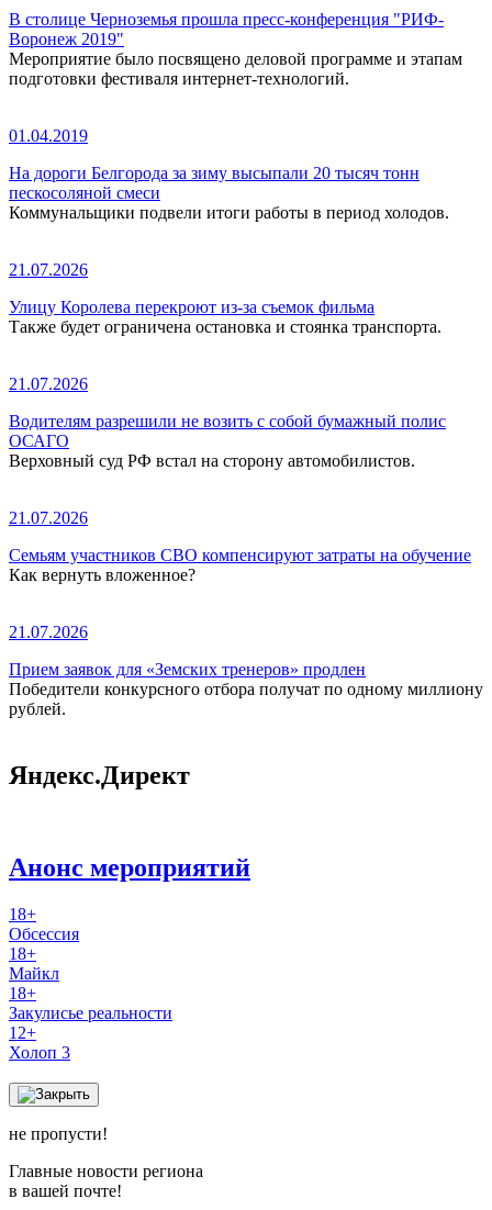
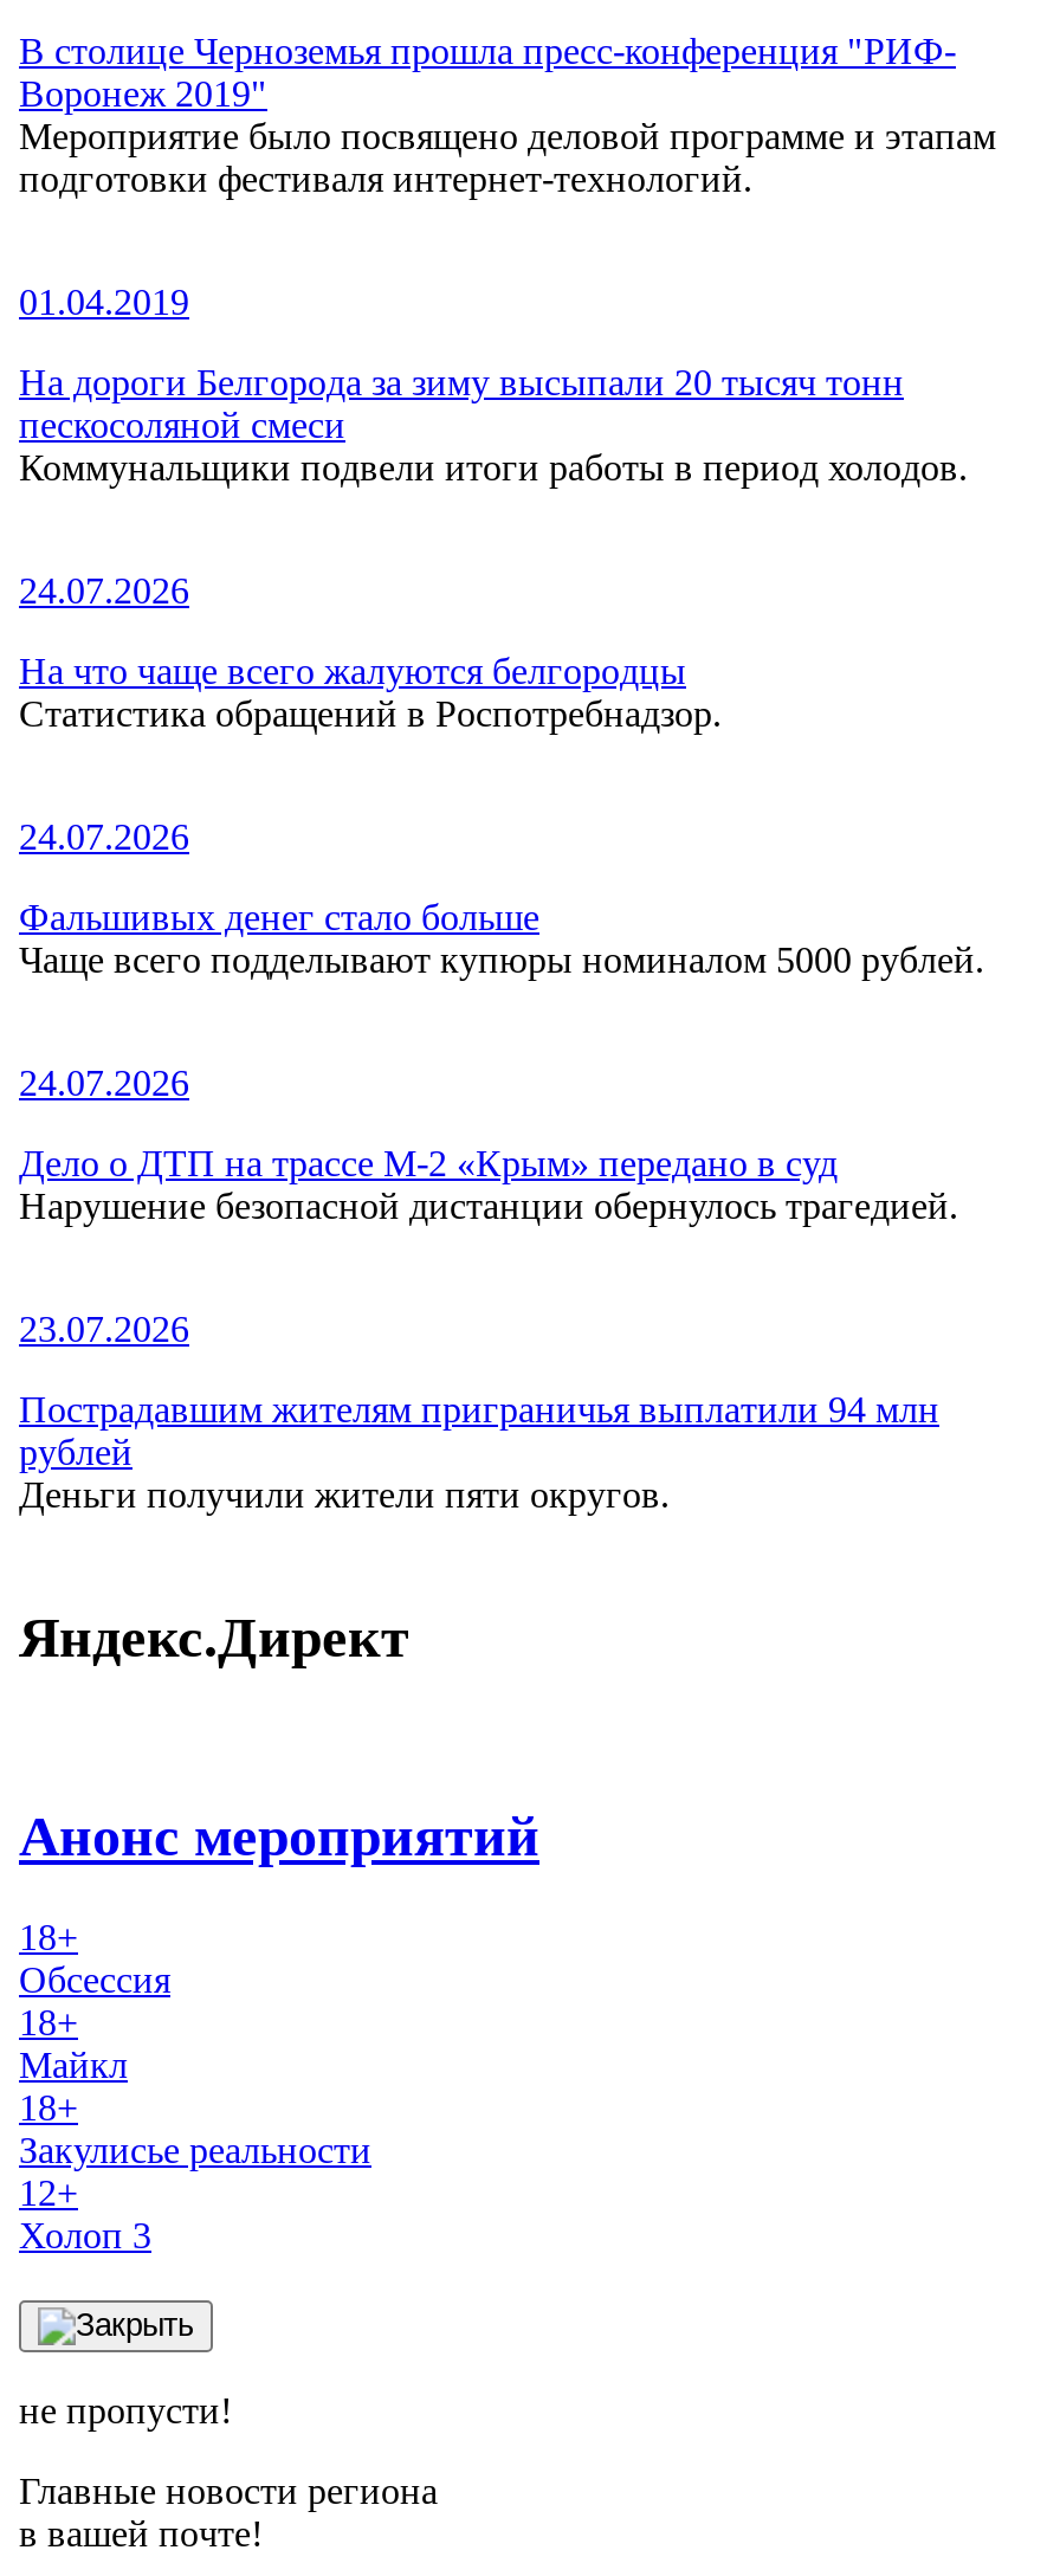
- 21.07.2026
+ 24.07.2026

- Улицу Королева перекроют из-за съемок фильма
- Также будет ограничена остановка и стоянка транспорта.
+ На что чаще всего жалуются белгородцы
+ Статистика обращений в Роспотребнадзор.

- 21.07.2026
+ 24.07.2026

- Водителям разрешили не возить с собой бумажный полис
- ОСАГО
- Верховный суд РФ встал на сторону автомобилистов.
+ Фальшивых денег стало больше
+ Чаще всего подделывают купюры номиналом 5000 рублей.

- 21.07.2026
+ 24.07.2026

- Семьям участников СВО компенсируют затраты на обучение
- Как вернуть вложенное?
+ Дело о ДТП на трассе М-2 «Крым» передано в суд
+ Нарушение безопасной дистанции обернулось трагедией.

- 21.07.2026
+ 23.07.2026

- Прием заявок для «Земских тренеров» продлен
- Победители конкурсного отбора получат по одному миллиону
- рублей.
+ Пострадавшим жителям приграничья выплатили 94 млн
+ рублей
+ Деньги получили жители пяти округов.
